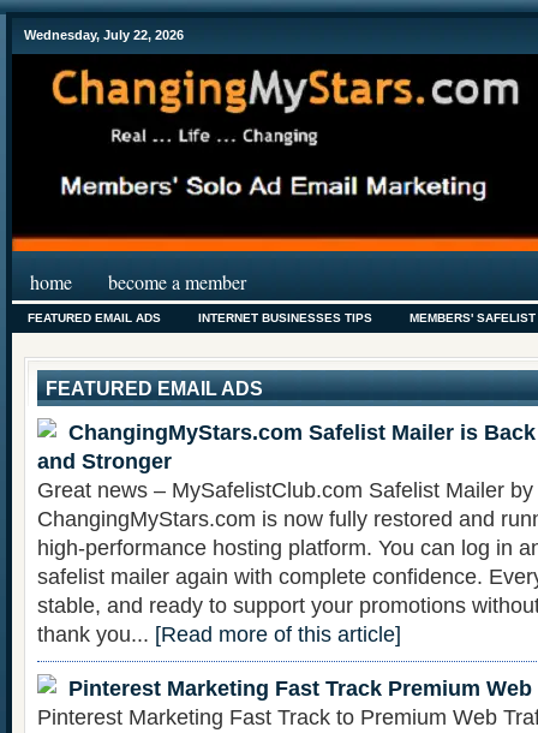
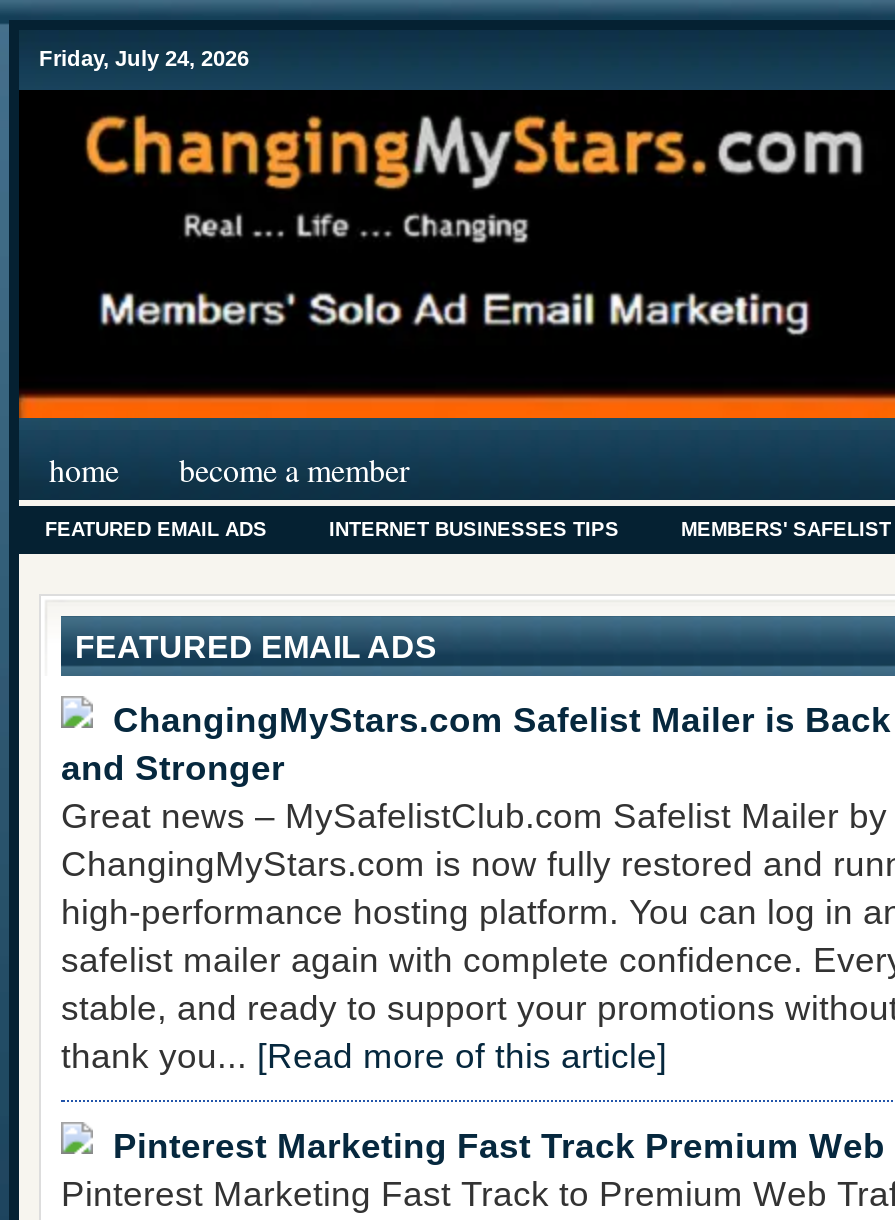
- Wednesday, July 22, 2026
+ Friday, July 24, 2026
